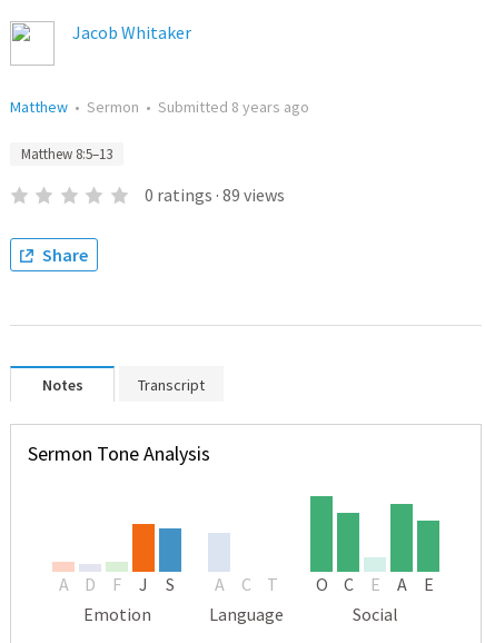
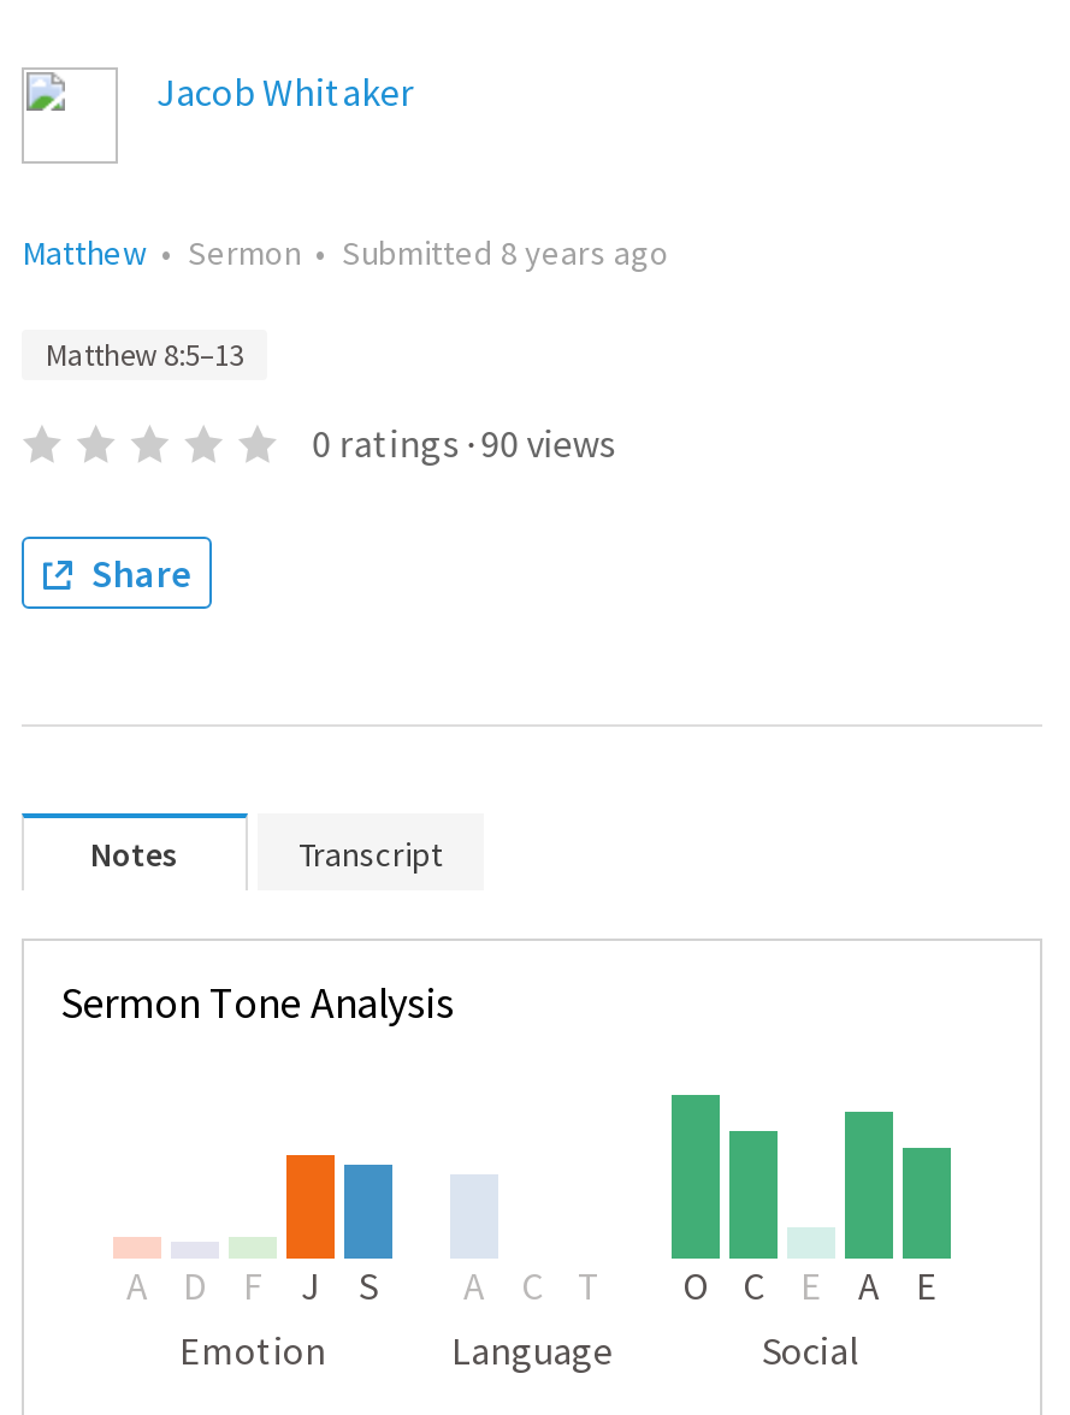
- 0 ratings · 89 views
+ 0 ratings · 90 views
